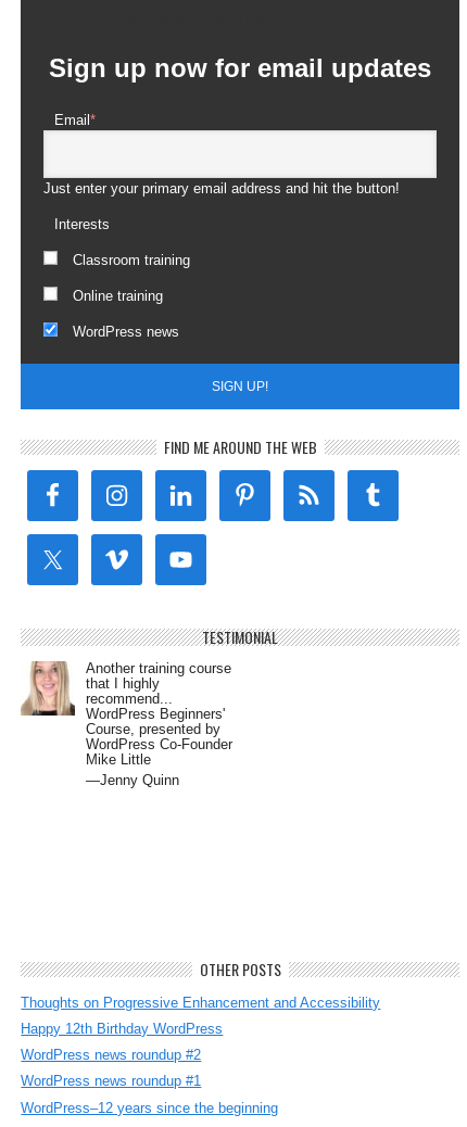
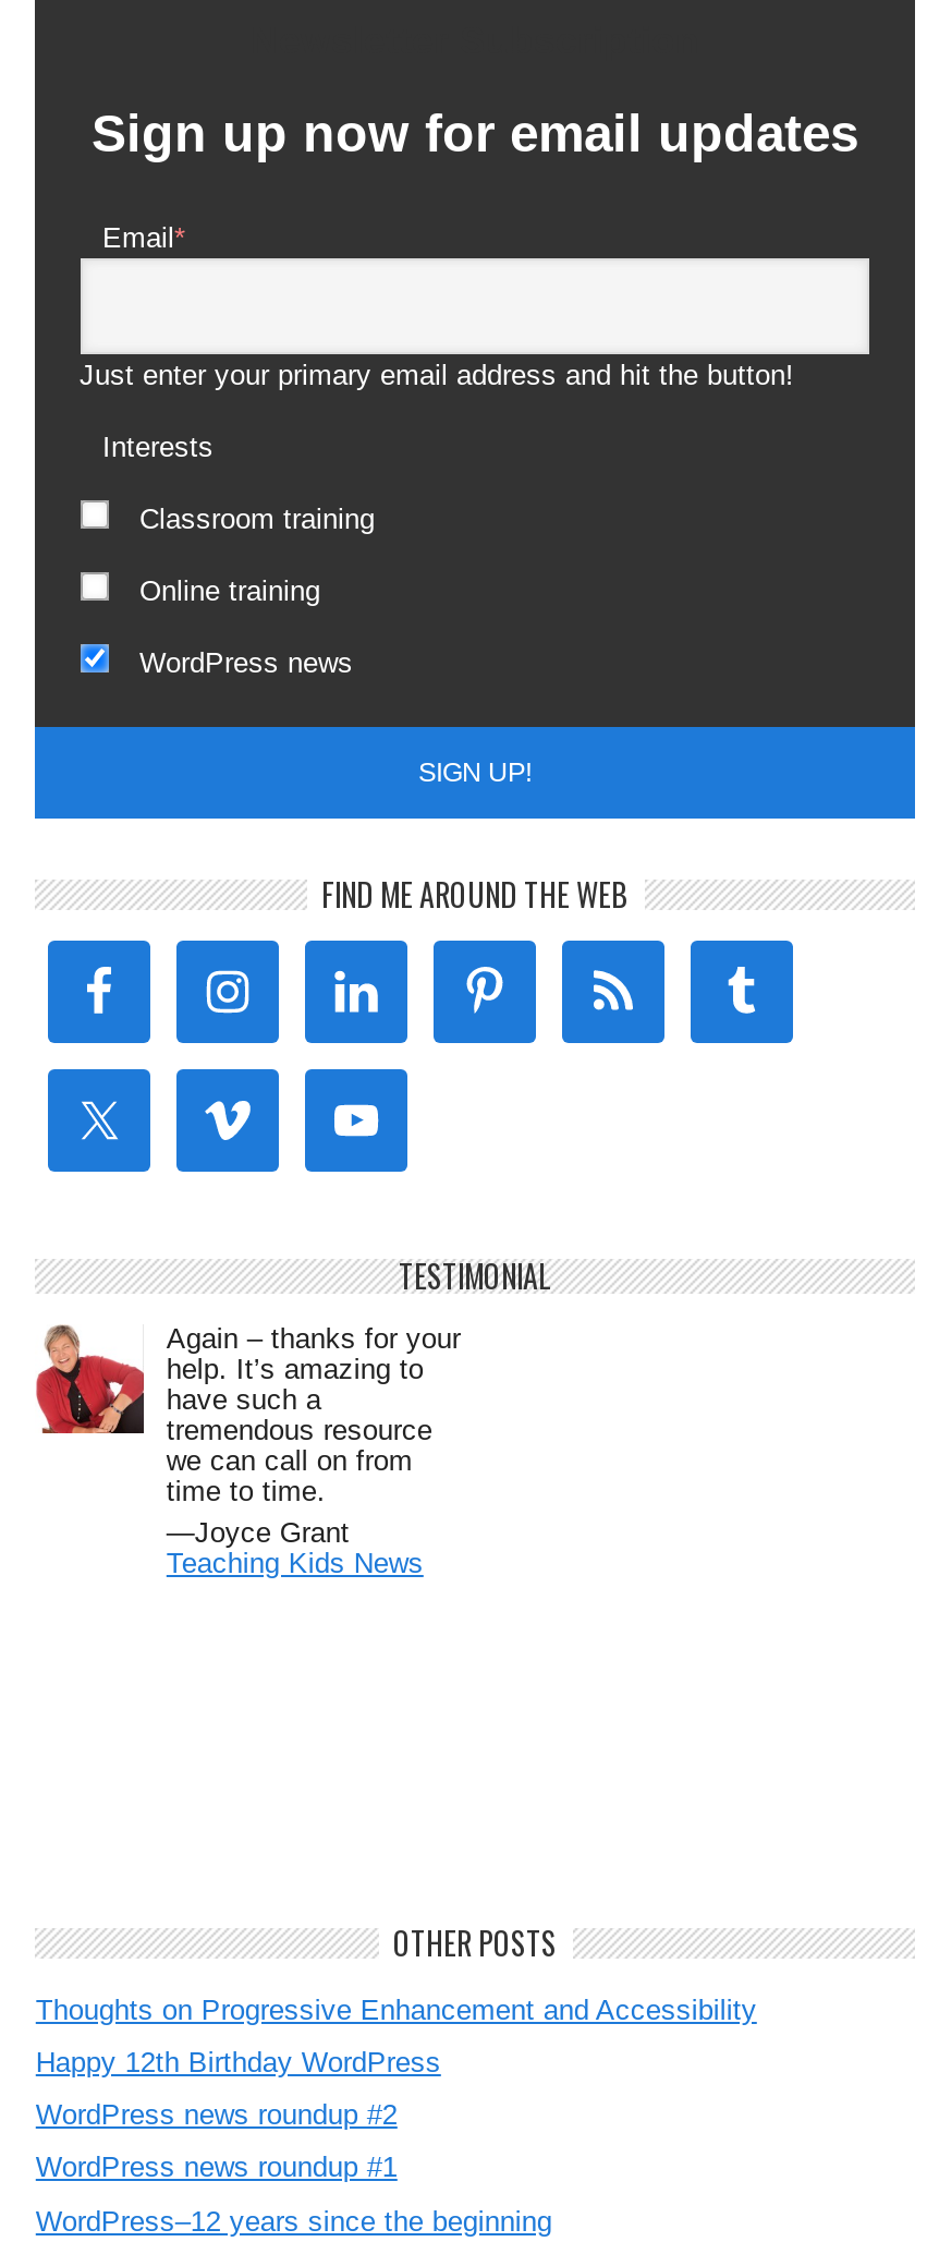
- [image]
- Another training course
- that I highly
- recommend...
- WordPress Beginners'
- Course, presented by
- WordPress Co-Founder
- Mike Little
- —Jenny Quinn
+ [image]
+ Again – thanks for your
+ help. It’s amazing to
+ have such a
+ tremendous resource
+ we can call on from
+ time to time.
+ —Joyce Grant
+ Teaching Kids News
